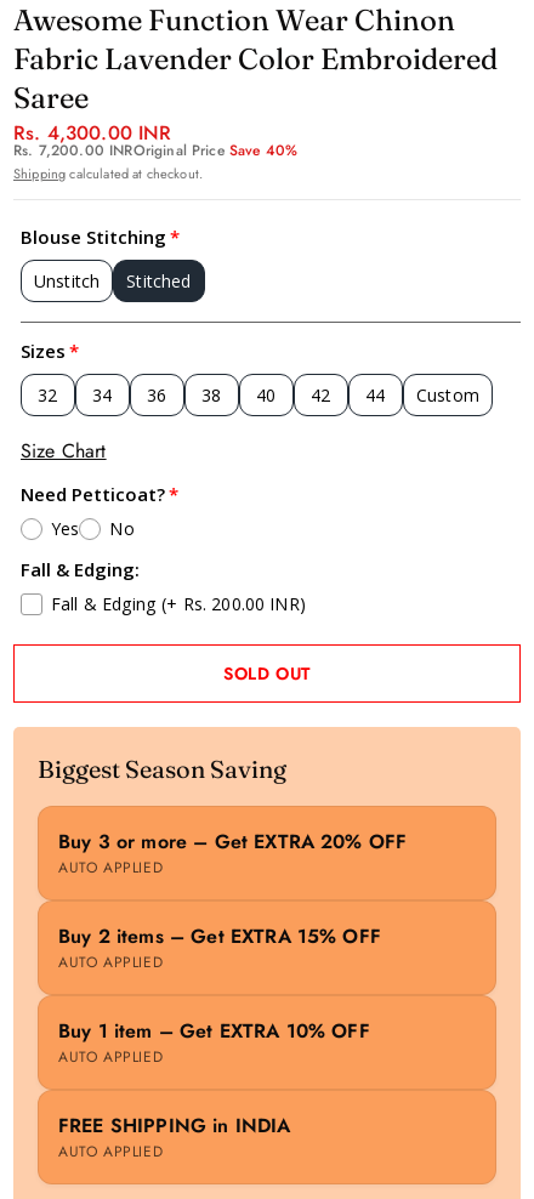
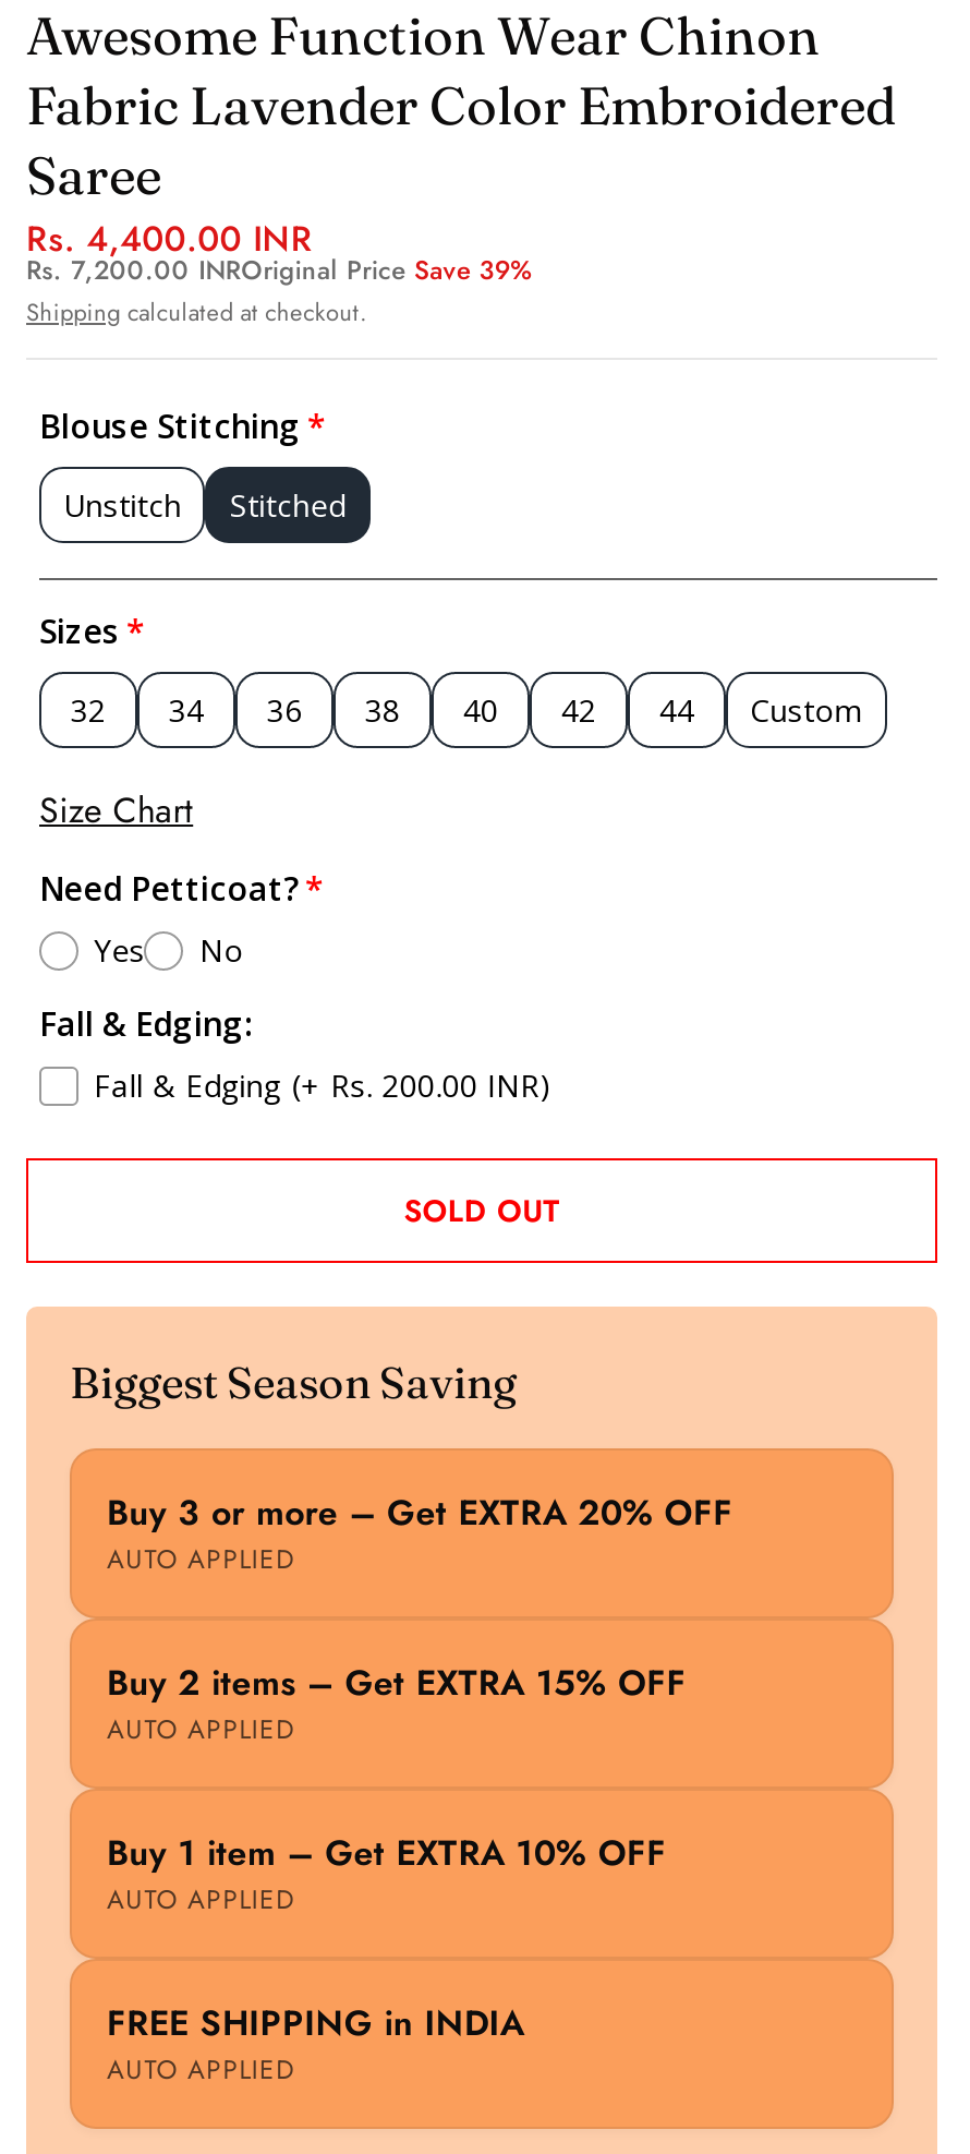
- Rs. 4,300.00 INR
+ Rs. 4,400.00 INR

- Rs. 7,200.00 INROriginal Price Save 40%
+ Rs. 7,200.00 INROriginal Price Save 39%
